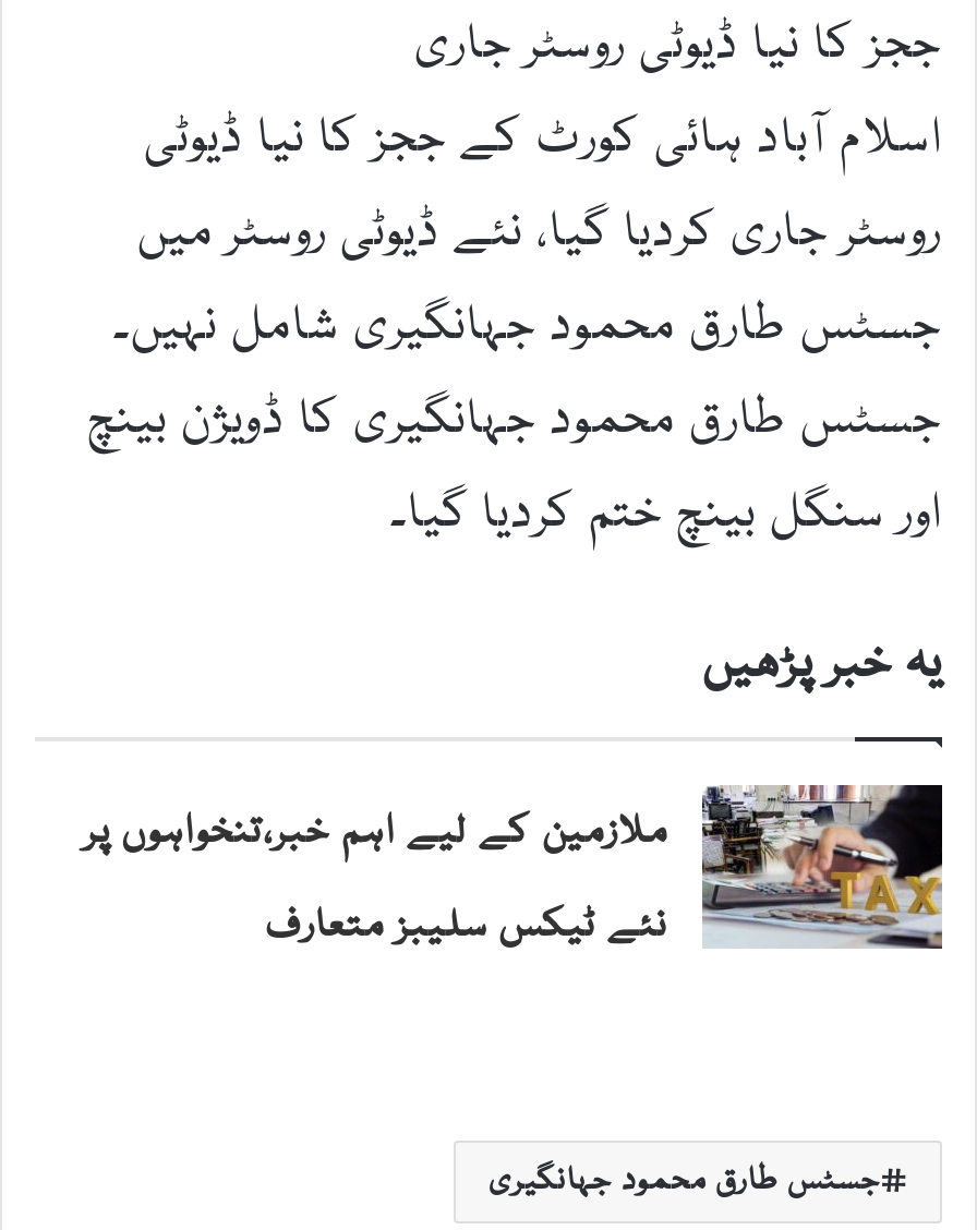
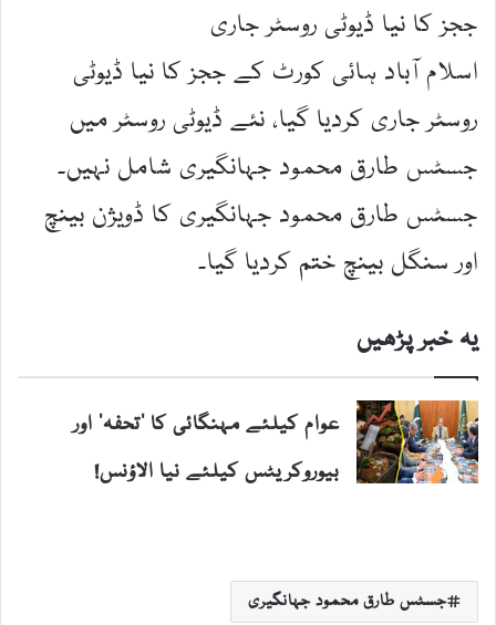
- [image]
- ملازمین کے لیے اہم خبر،تنخواہوں پر
+ [image]
+ عوام کیلئے مہنگائی کا ’تحفہ‘ اور

- نئے ٹیکس سلیبز متعارف
+ بیوروکریٹس کیلئے نیا الاؤنس!
